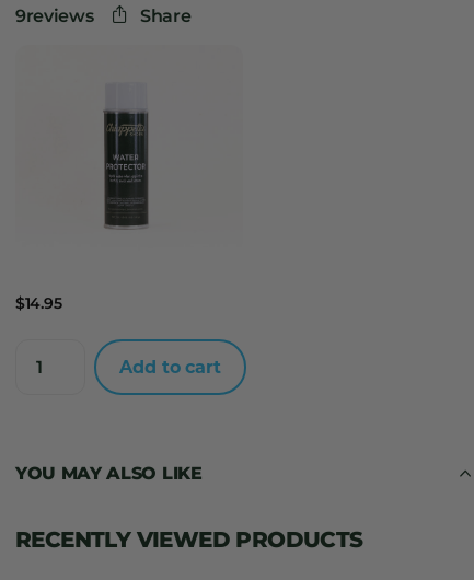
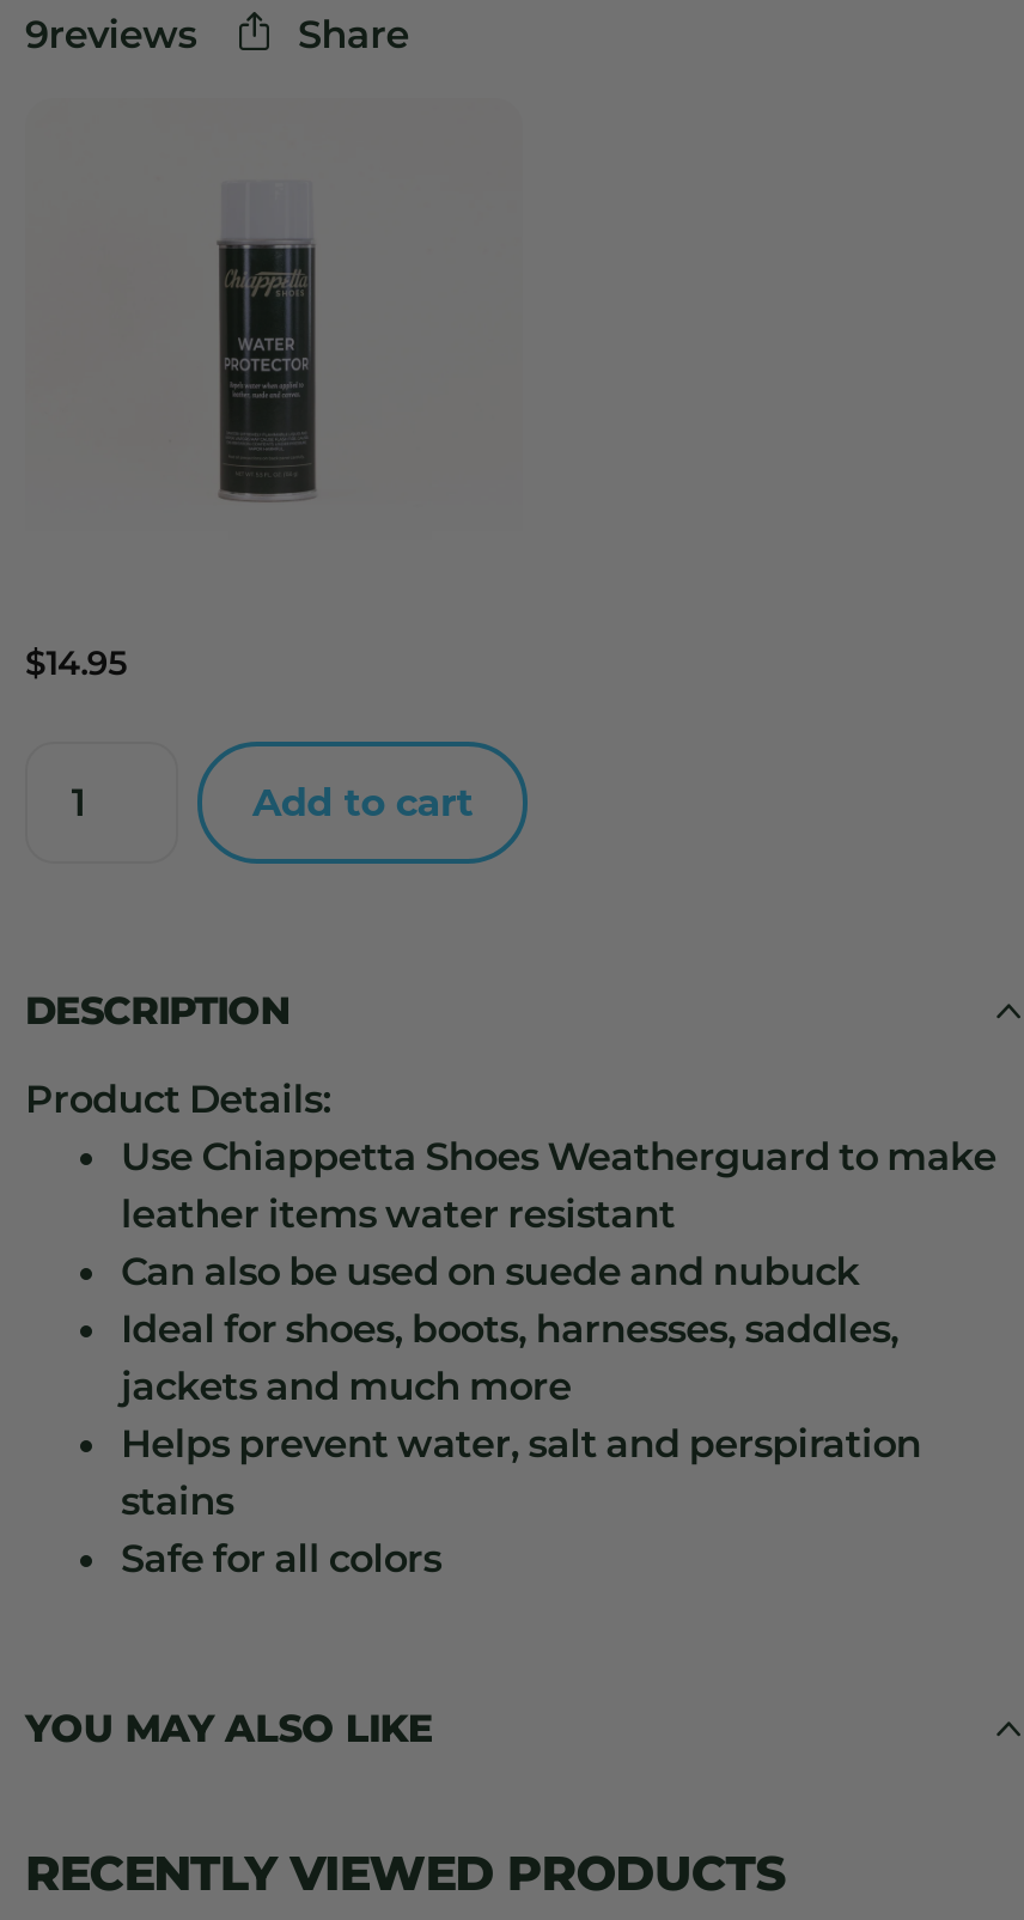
+ DESCRIPTION
+ Product Details:
+ Use Chiappetta Shoes Weatherguard to make
+ leather items water resistant
+ Can also be used on suede and nubuck
+ Ideal for shoes, boots, harnesses, saddles,
+ jackets and much more
+ Helps prevent water, salt and perspiration
+ stains
+ Safe for all colors
